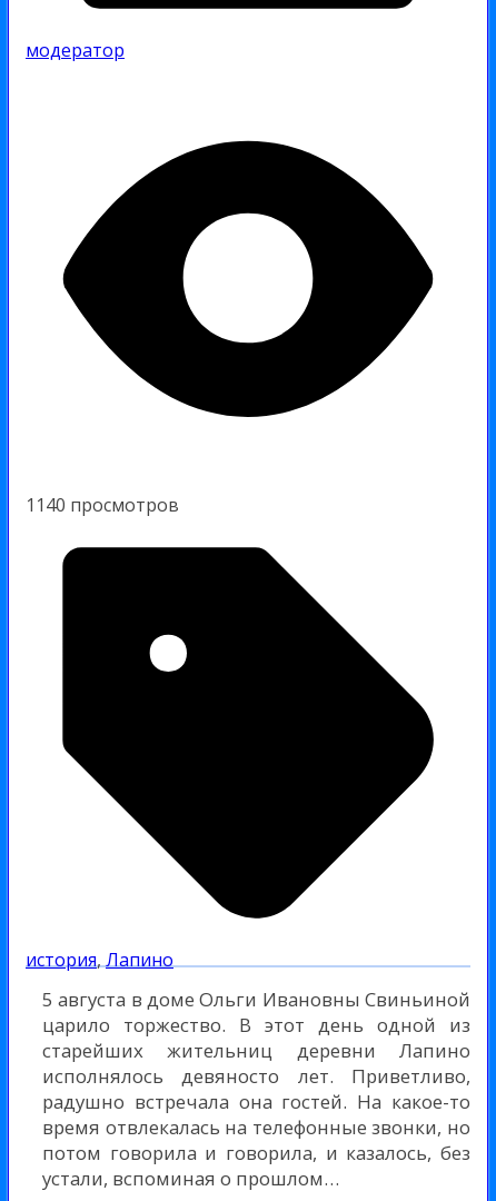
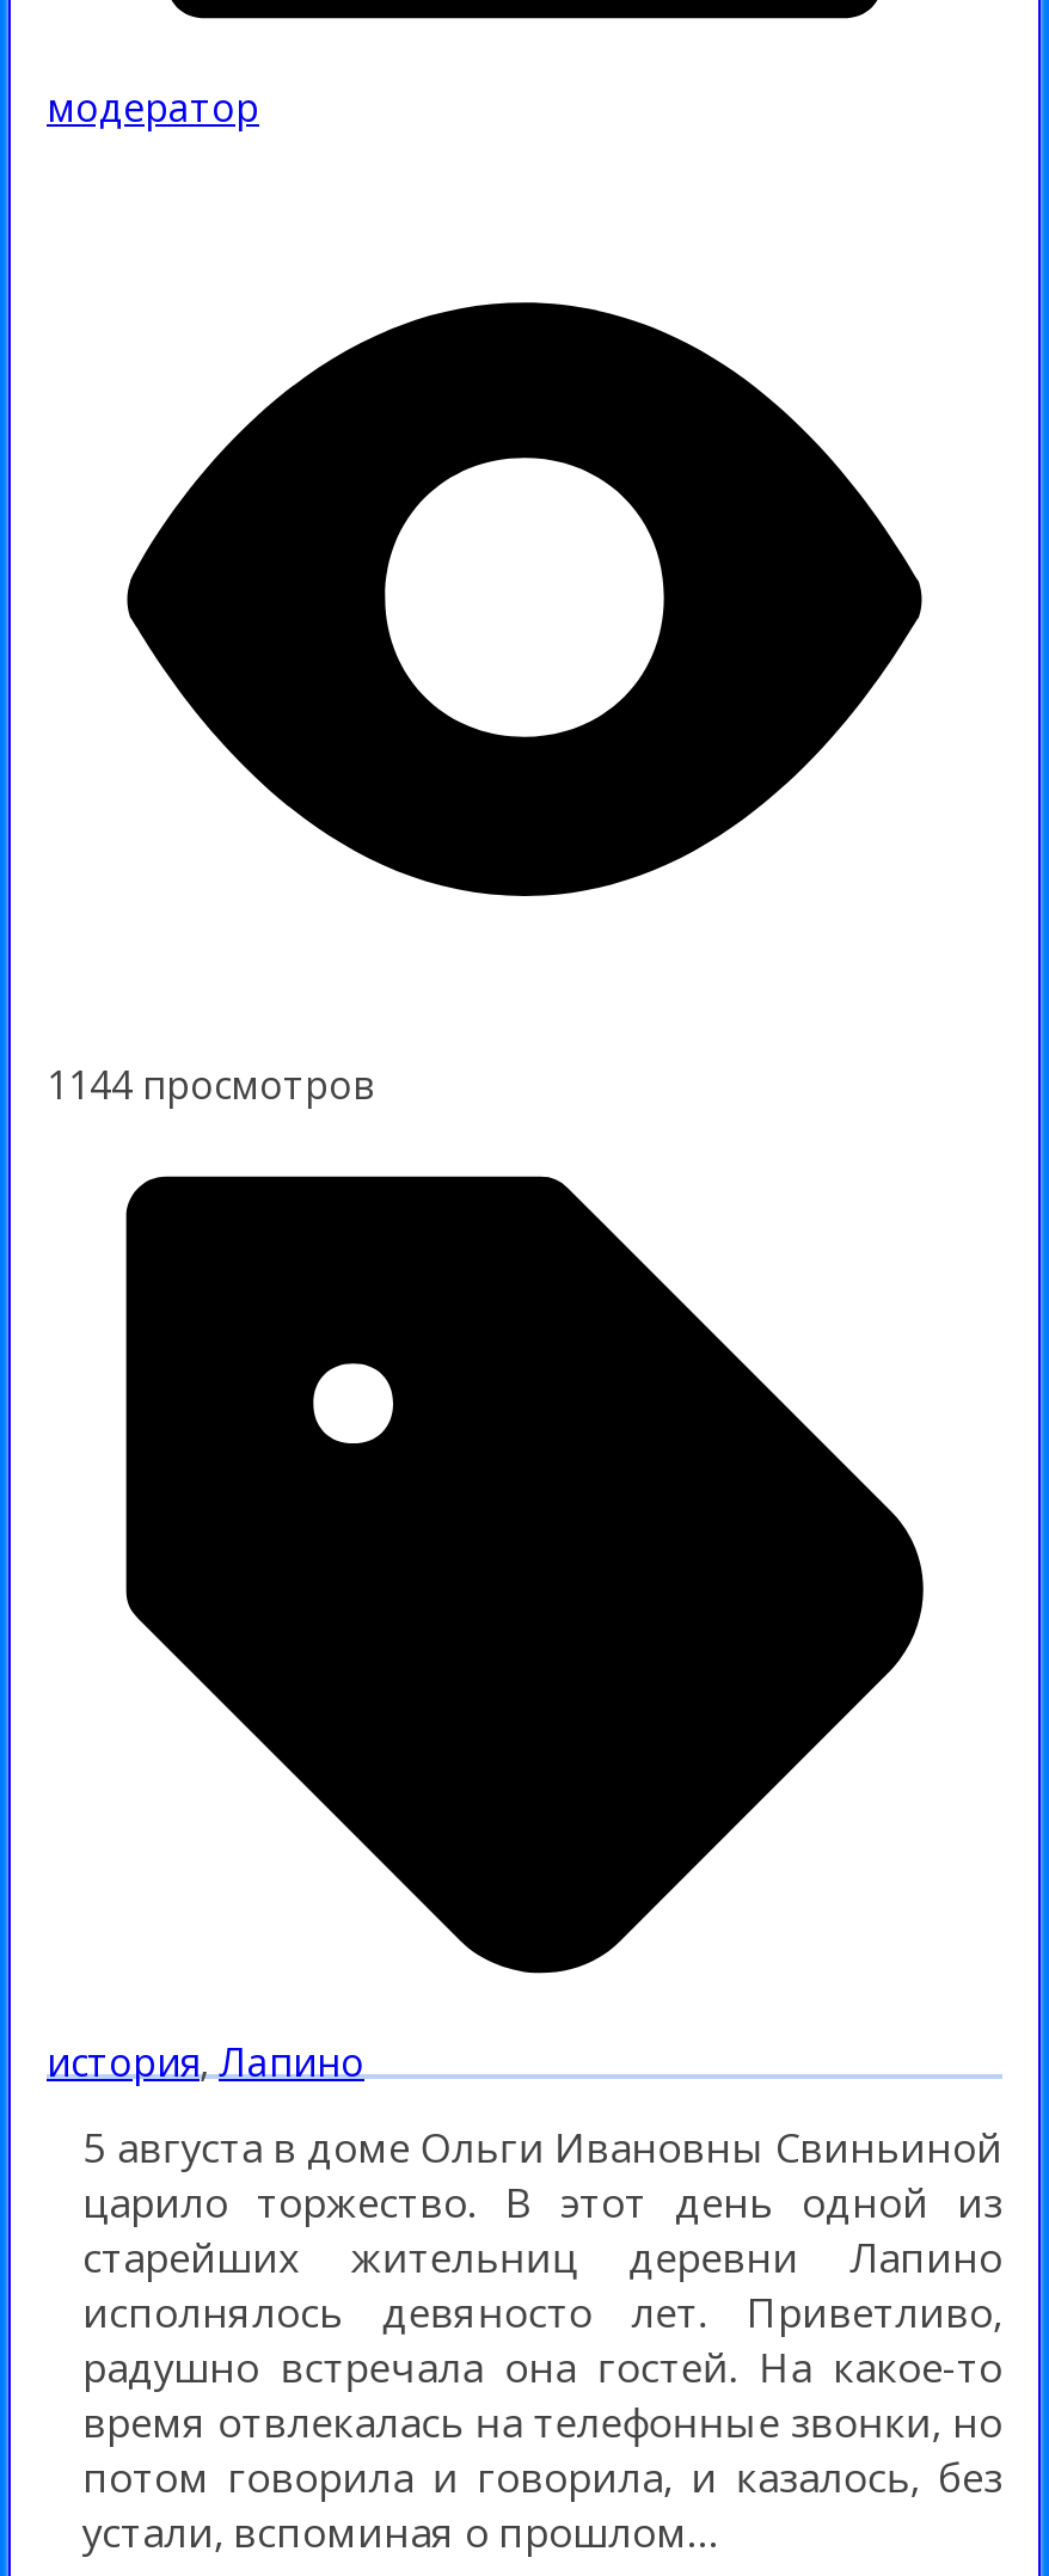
- 1140 просмотров
+ 1144 просмотров
